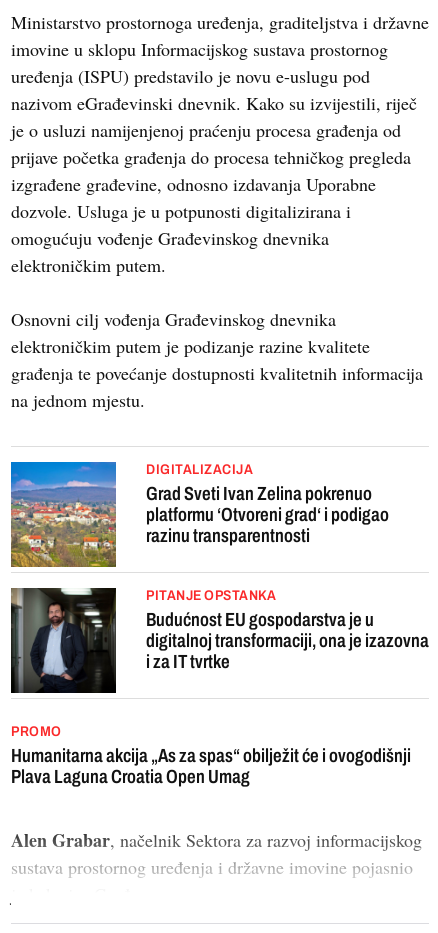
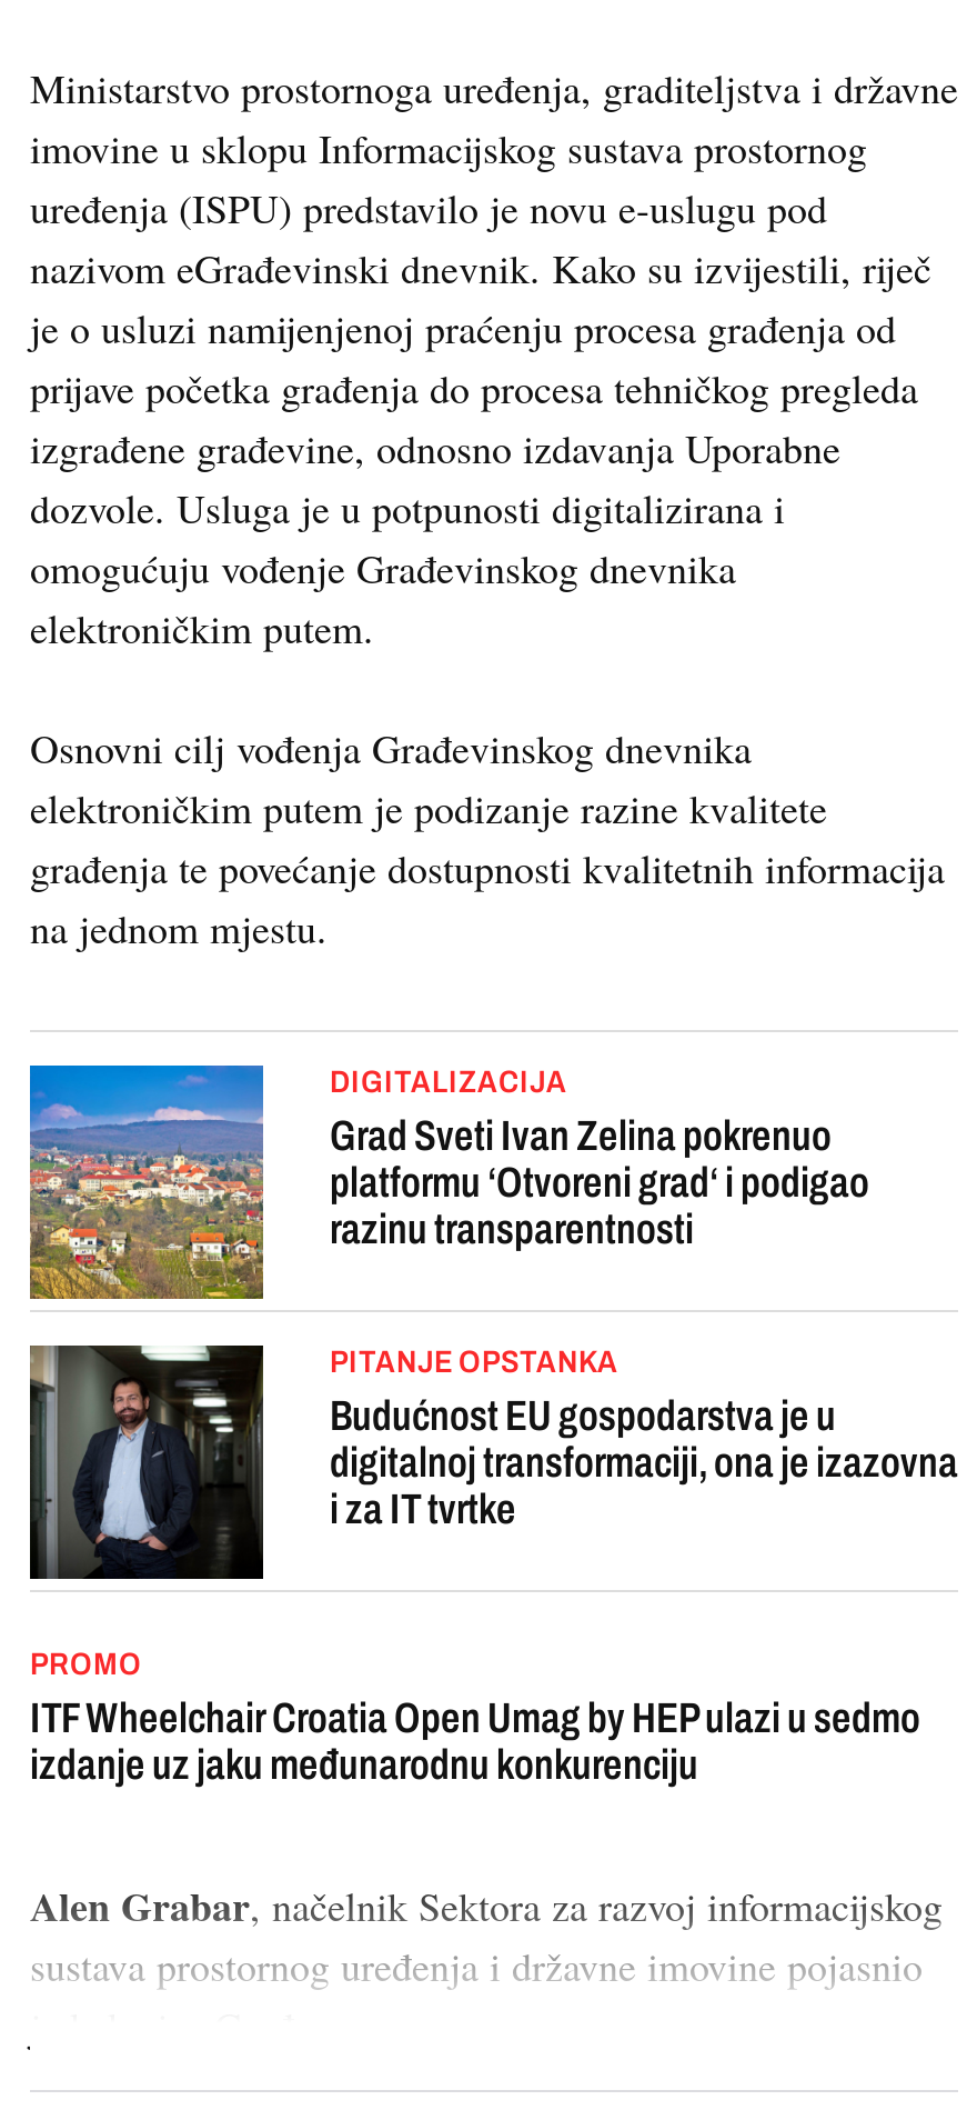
- Humanitarna akcija „As za spas“ obilježit će i ovogodišnji
- Plava Laguna Croatia Open Umag
+ ITF Wheelchair Croatia Open Umag by HEP ulazi u sedmo
+ izdanje uz jaku međunarodnu konkurenciju
